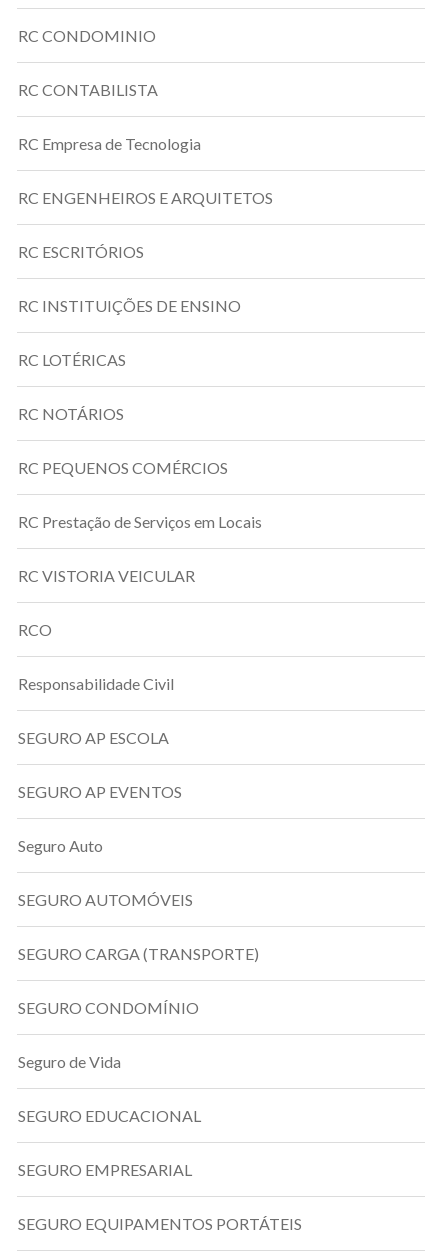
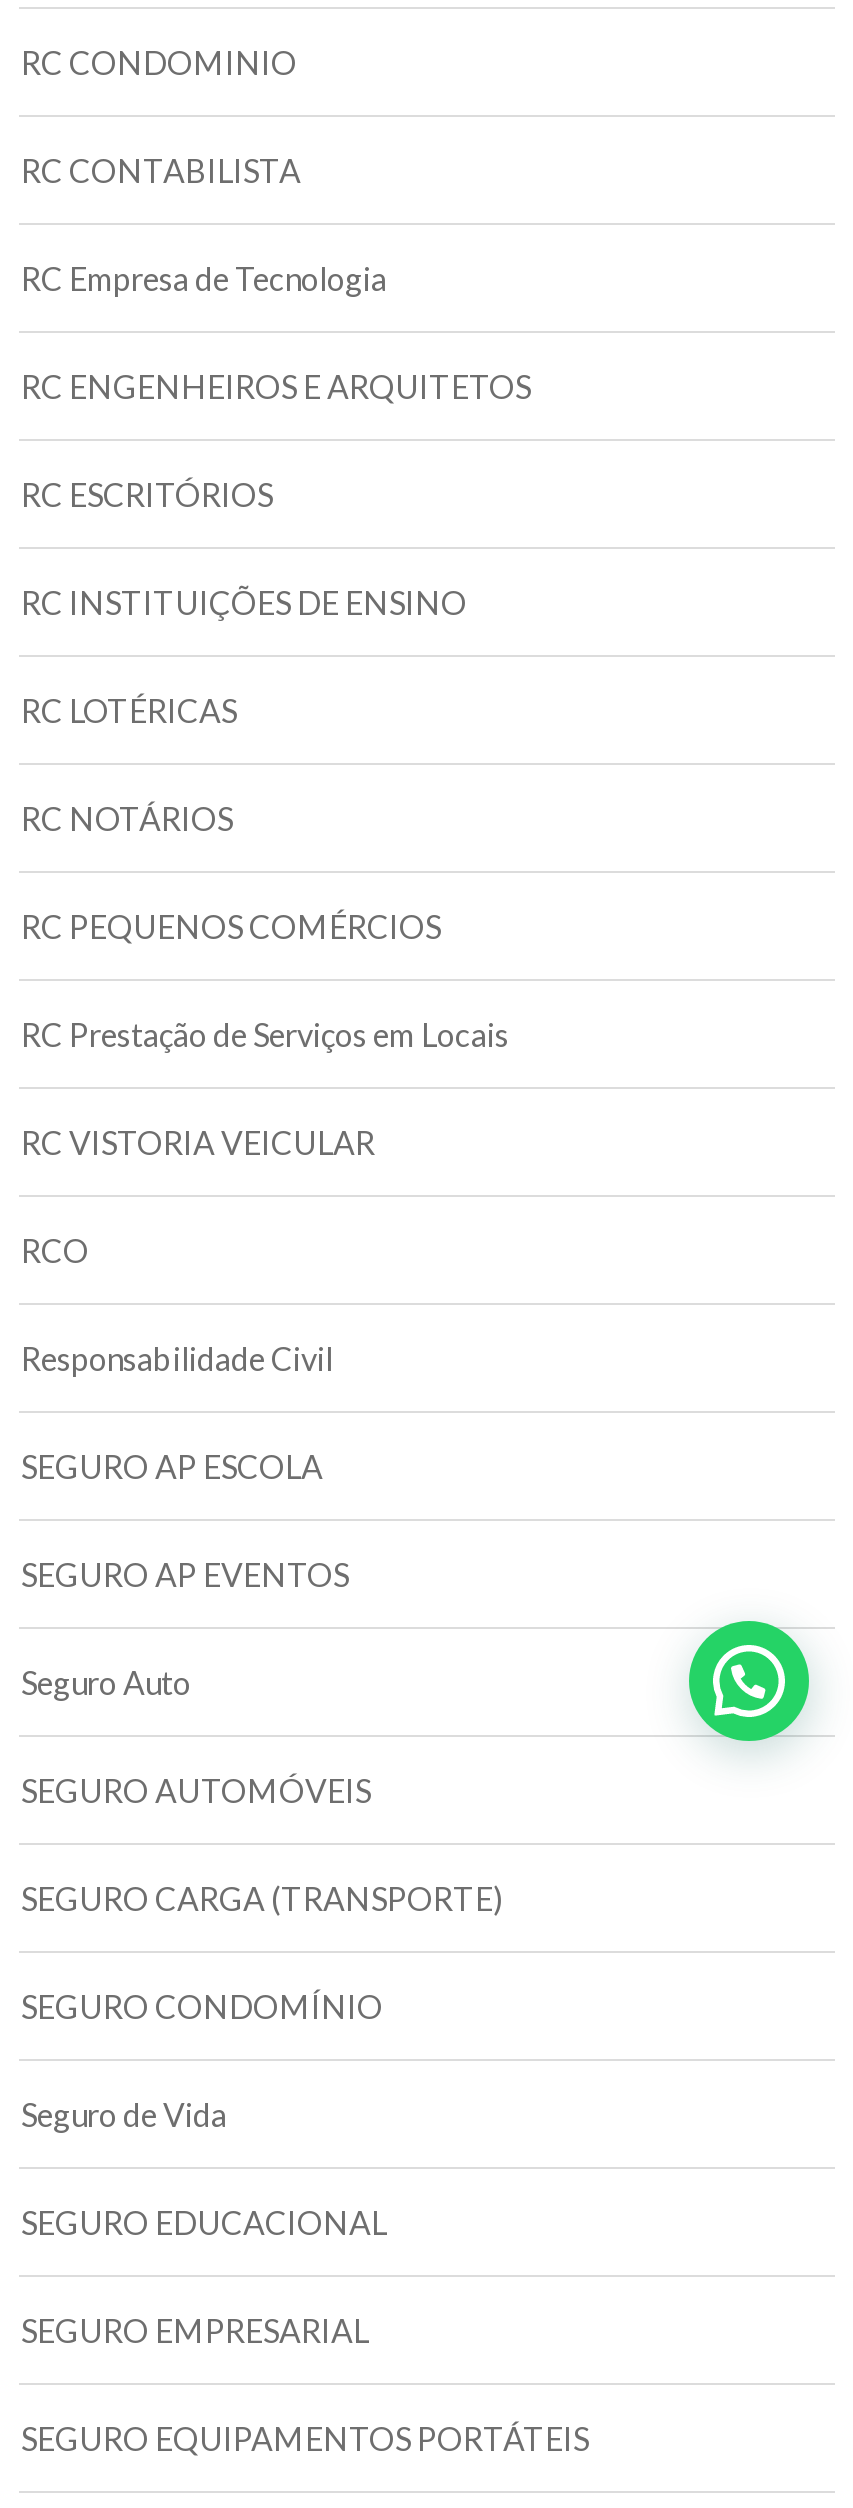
+ [image]
